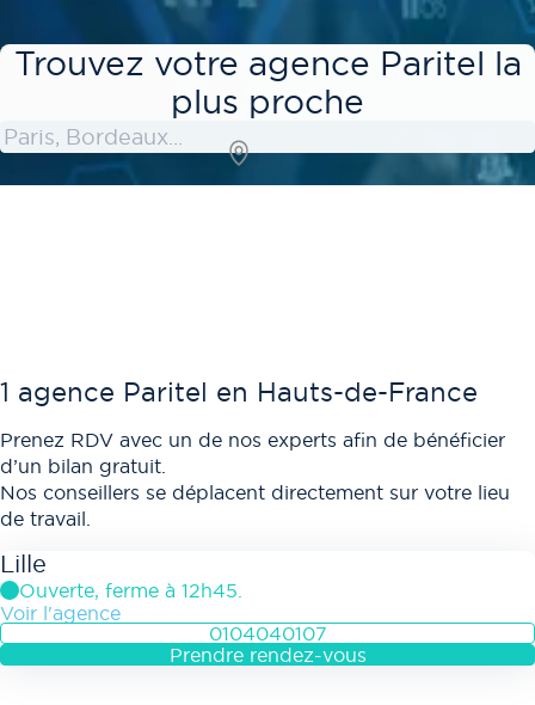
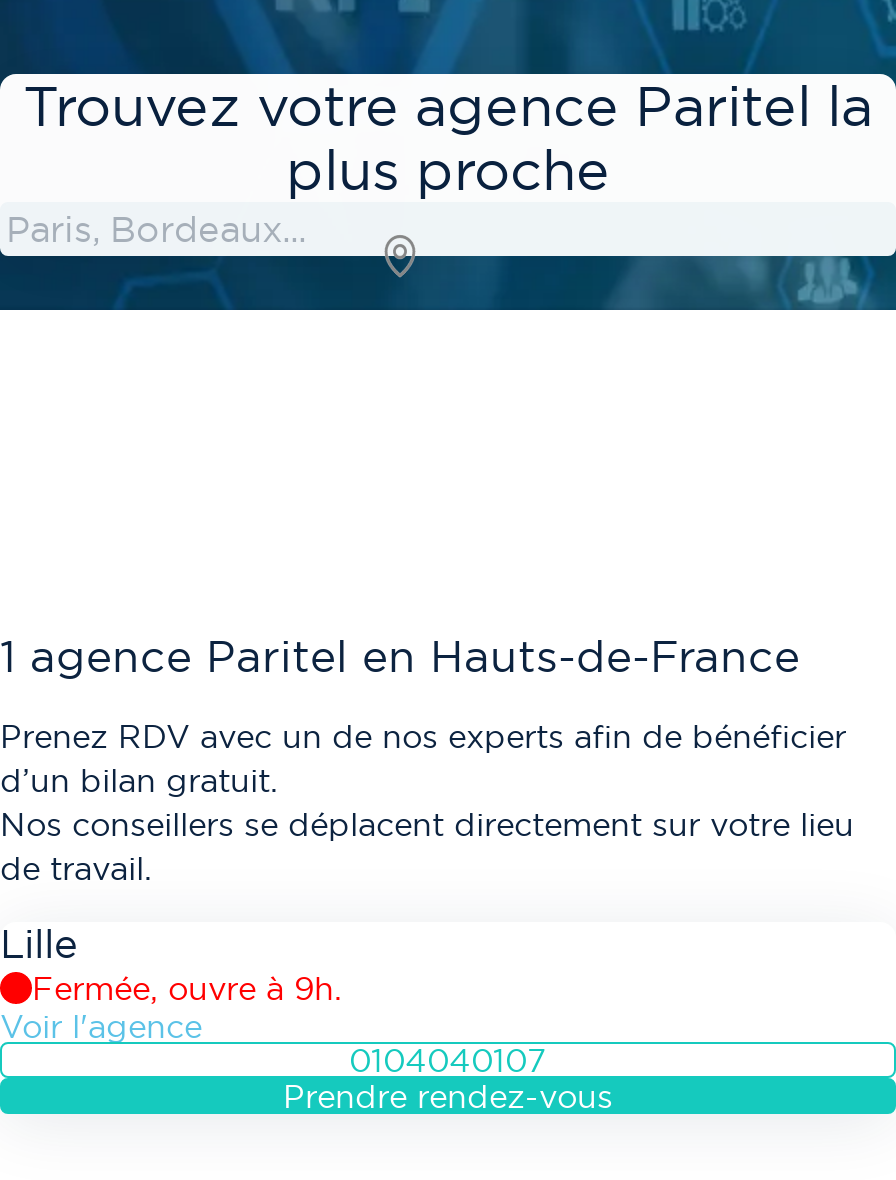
- Ouverte, ferme à 12h45.
+ Fermée, ouvre à 9h.
